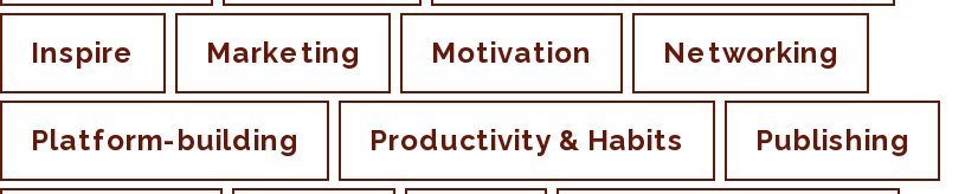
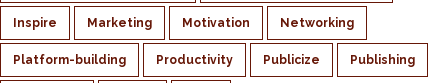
- Productivity & Habits
+ Productivity
+ Publicize
